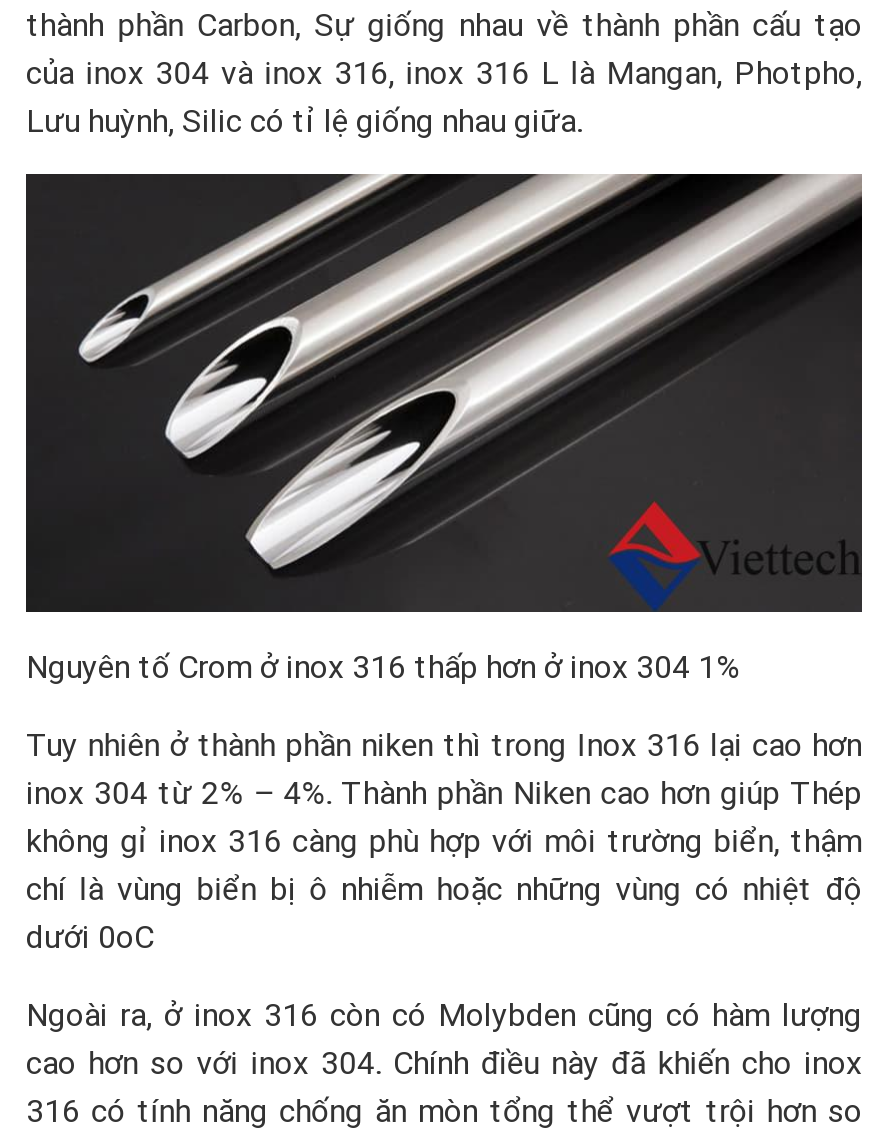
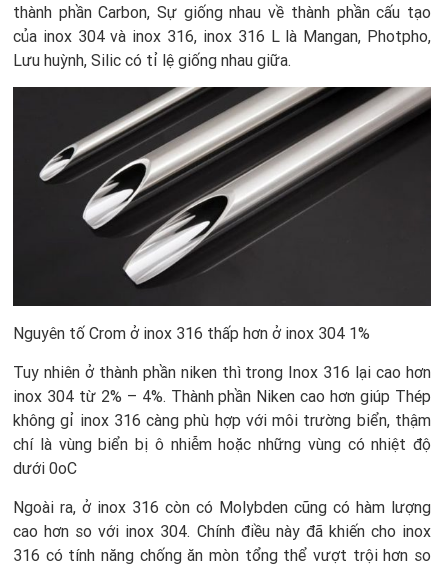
- [image]
